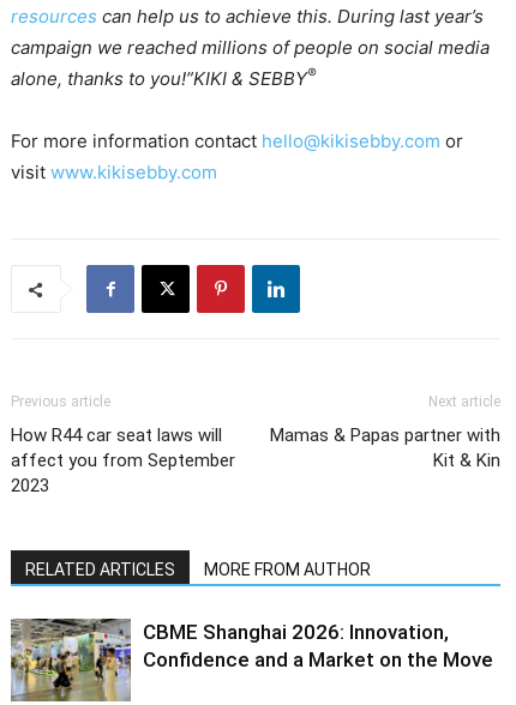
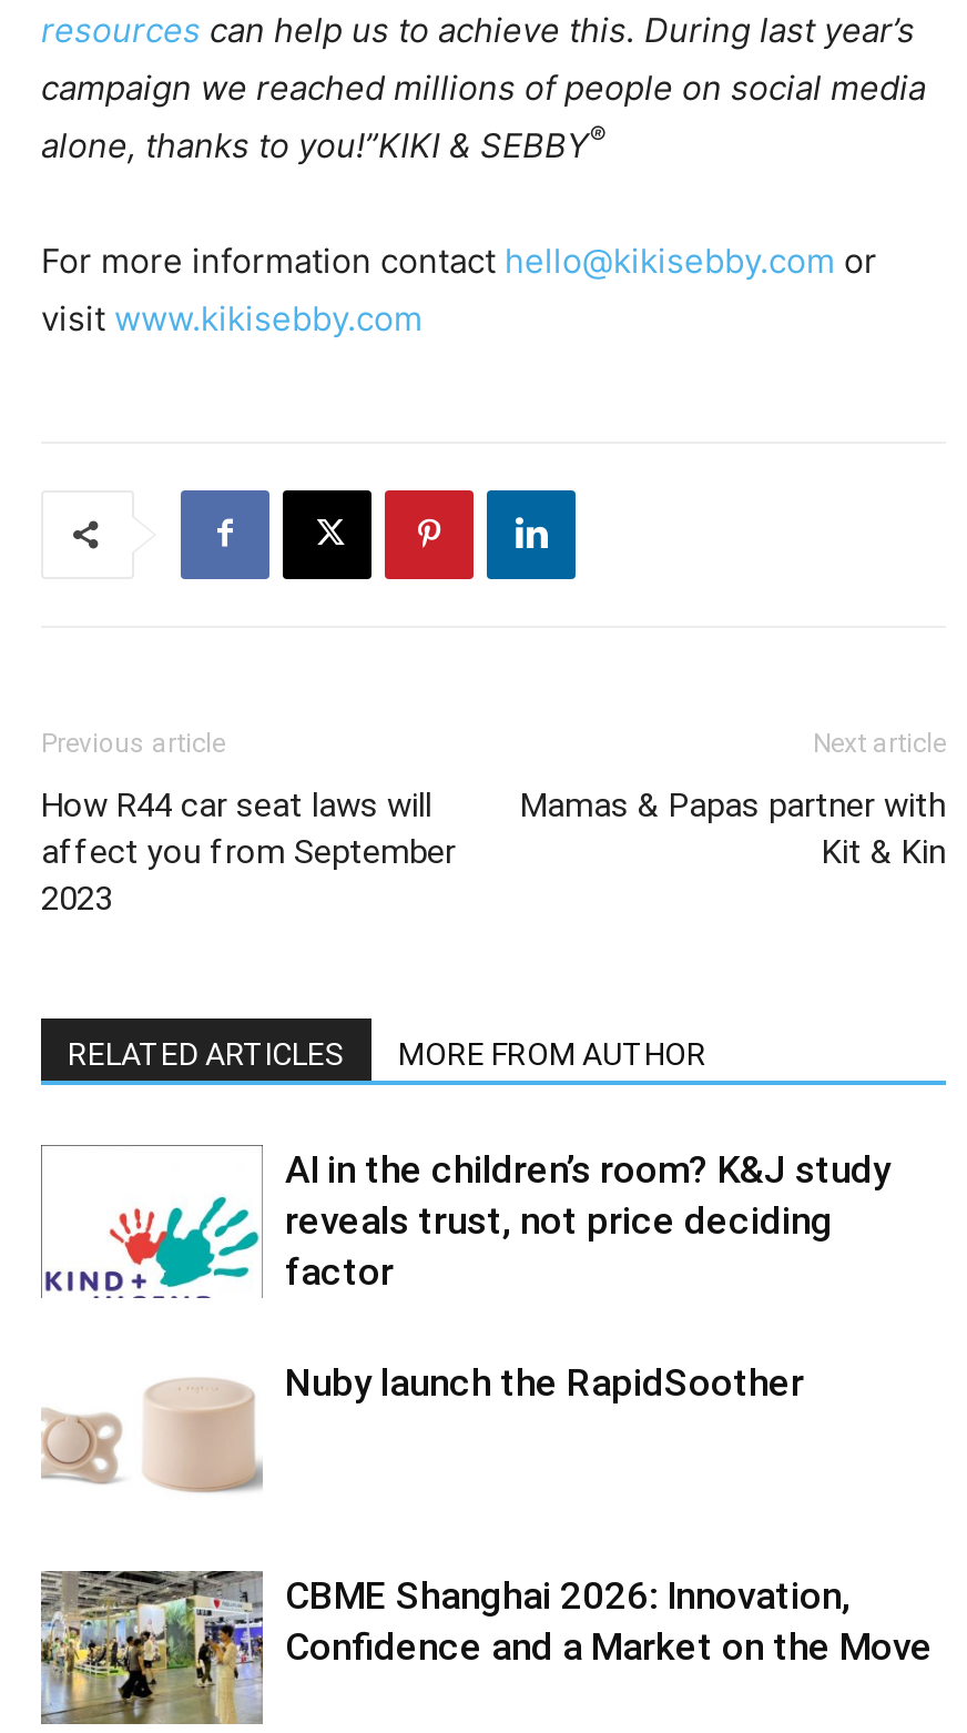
+ [image]

+ [image]
+ AI in the children’s room? K&J study
+ reveals trust, not price deciding
+ factor
+ Nuby launch the RapidSoother

+ [image]
